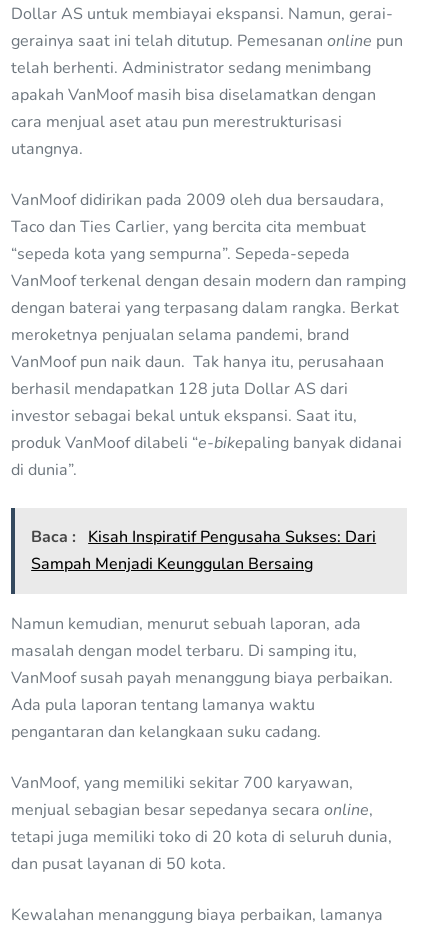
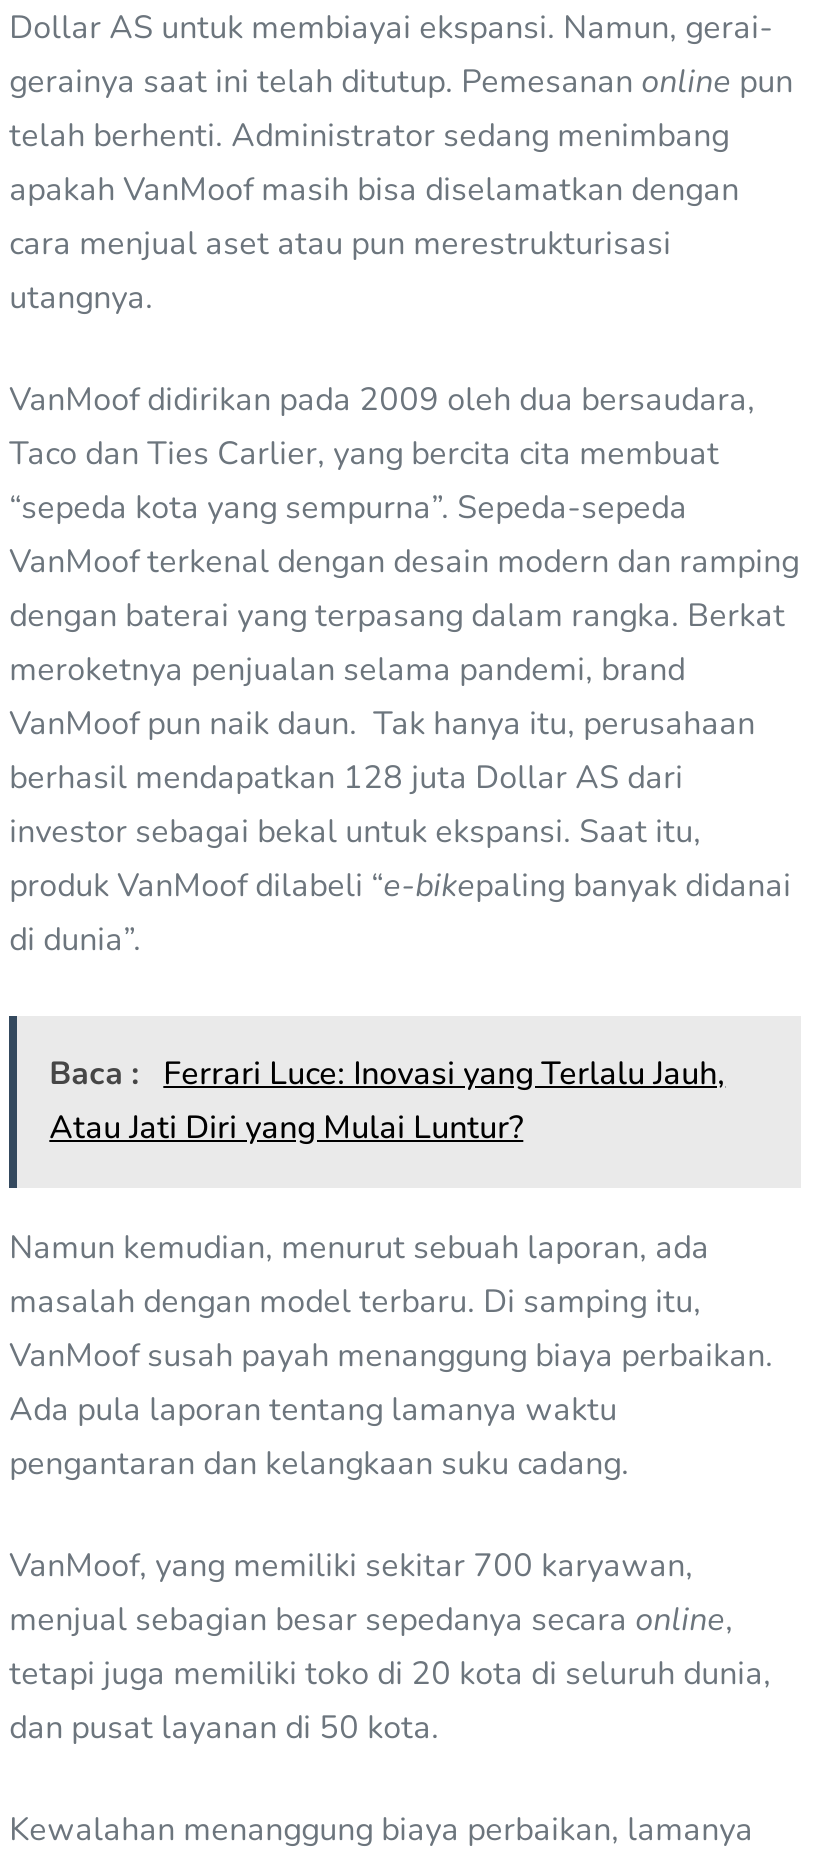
- Baca : Kisah Inspiratif Pengusaha Sukses: Dari
- Sampah Menjadi Keunggulan Bersaing
+ Baca : Ferrari Luce: Inovasi yang Terlalu Jauh,
+ Atau Jati Diri yang Mulai Luntur?
